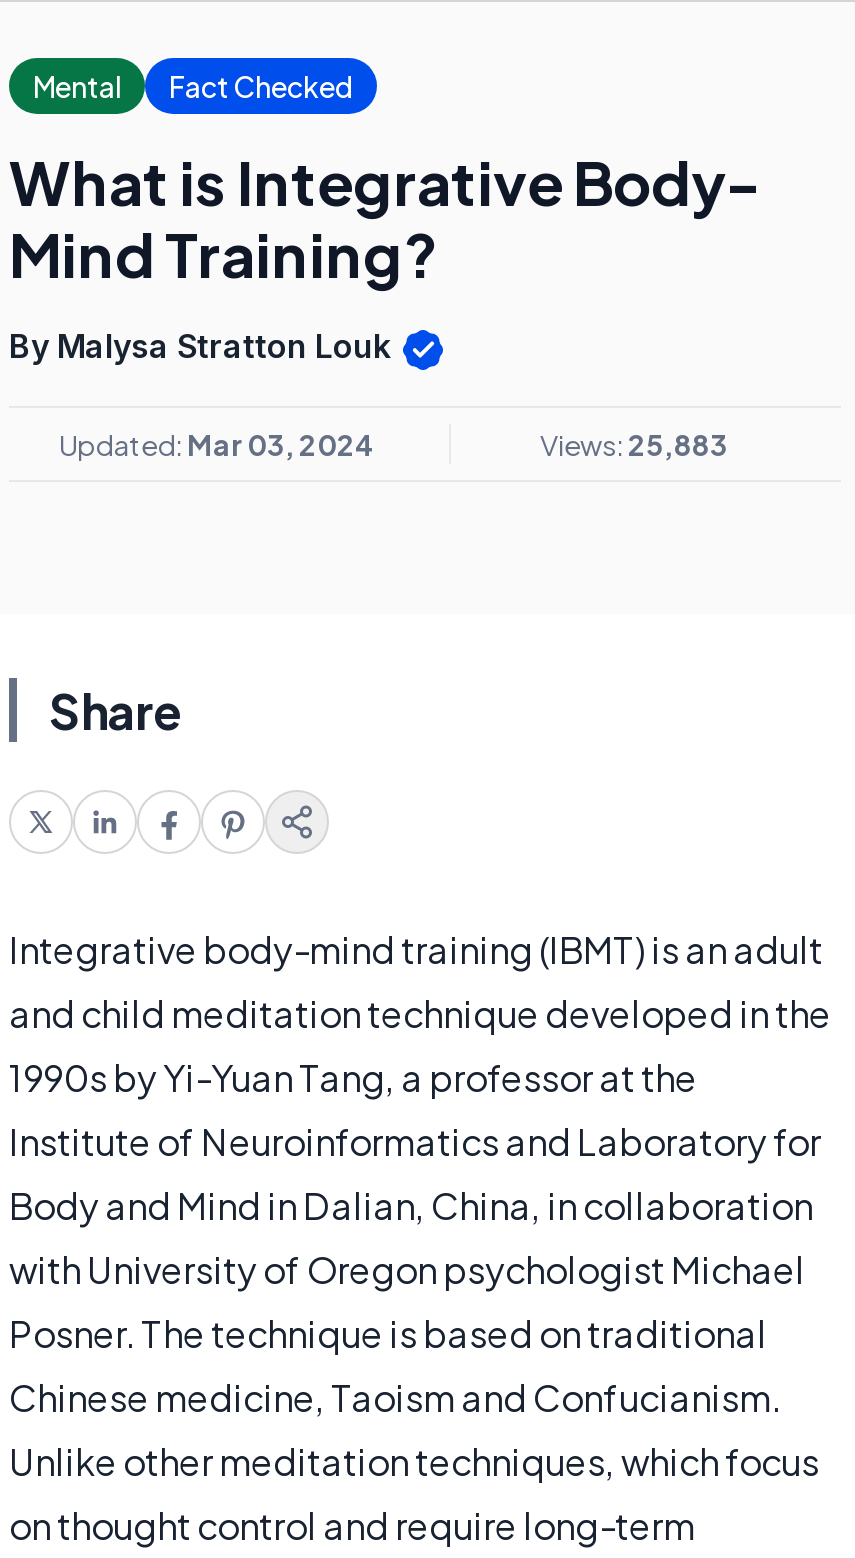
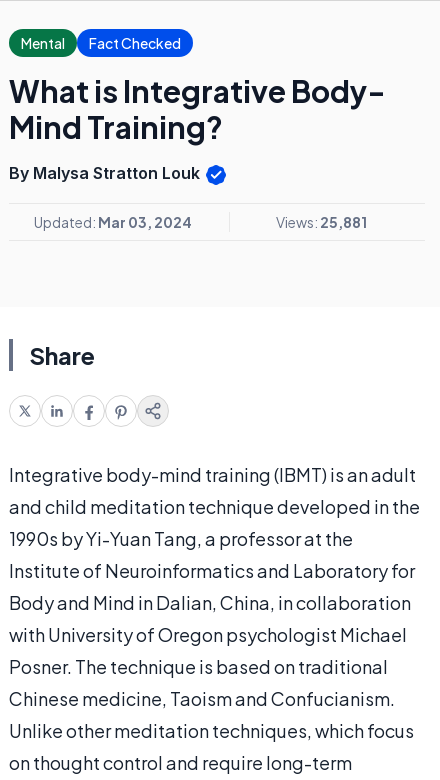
- Views: 25,883
+ Views: 25,881
